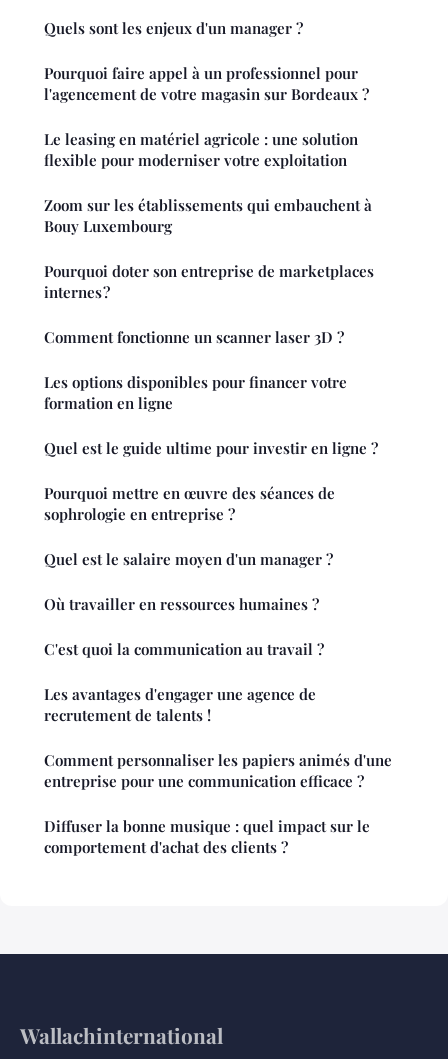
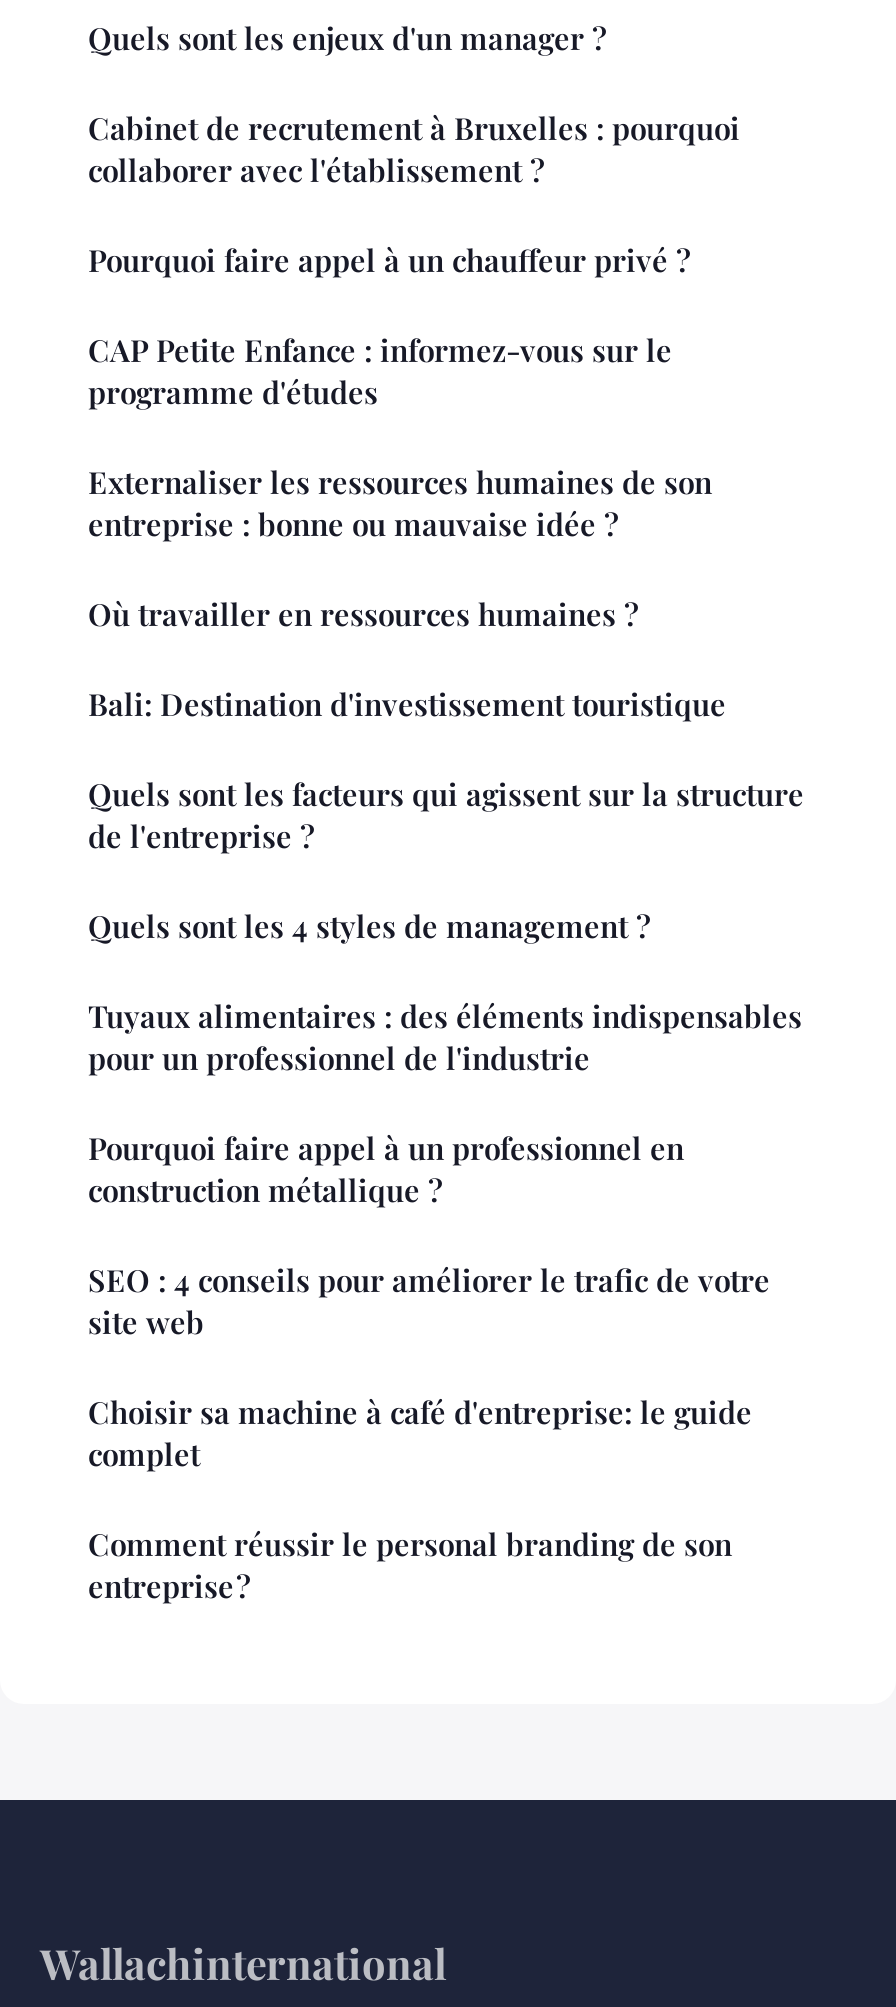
- Pourquoi faire appel à un professionnel pour
- l'agencement de votre magasin sur Bordeaux ?
- Le leasing en matériel agricole : une solution
- flexible pour moderniser votre exploitation
- Zoom sur les établissements qui embauchent à
- Bouy Luxembourg
- Pourquoi doter son entreprise de marketplaces
- internes ?
- Comment fonctionne un scanner laser 3D ?
- Les options disponibles pour financer votre
- formation en ligne
- Quel est le guide ultime pour investir en ligne ?
- Pourquoi mettre en œuvre des séances de
- sophrologie en entreprise ?
- Quel est le salaire moyen d'un manager ?
+ Cabinet de recrutement à Bruxelles : pourquoi
+ collaborer avec l'établissement ?
+ Pourquoi faire appel à un chauffeur privé ?
+ CAP Petite Enfance : informez-vous sur le
+ programme d'études
+ Externaliser les ressources humaines de son
+ entreprise : bonne ou mauvaise idée ?

moved up: Où travailler en ressources humaines ?

- C'est quoi la communication au travail ?
- Les avantages d'engager une agence de
- recrutement de talents !
- Comment personnaliser les papiers animés d'une
- entreprise pour une communication efficace ?
- Diffuser la bonne musique : quel impact sur le
- comportement d'achat des clients ?
+ Bali: Destination d'investissement touristique
+ Quels sont les facteurs qui agissent sur la structure
+ de l'entreprise ?
+ Quels sont les 4 styles de management ?
+ Tuyaux alimentaires : des éléments indispensables
+ pour un professionnel de l'industrie
+ Pourquoi faire appel à un professionnel en
+ construction métallique ?
+ SEO : 4 conseils pour améliorer le trafic de votre
+ site web
+ Choisir sa machine à café d'entreprise: le guide
+ complet
+ Comment réussir le personal branding de son
+ entreprise ?
